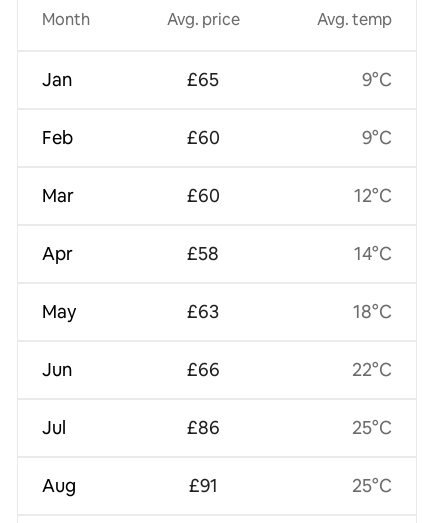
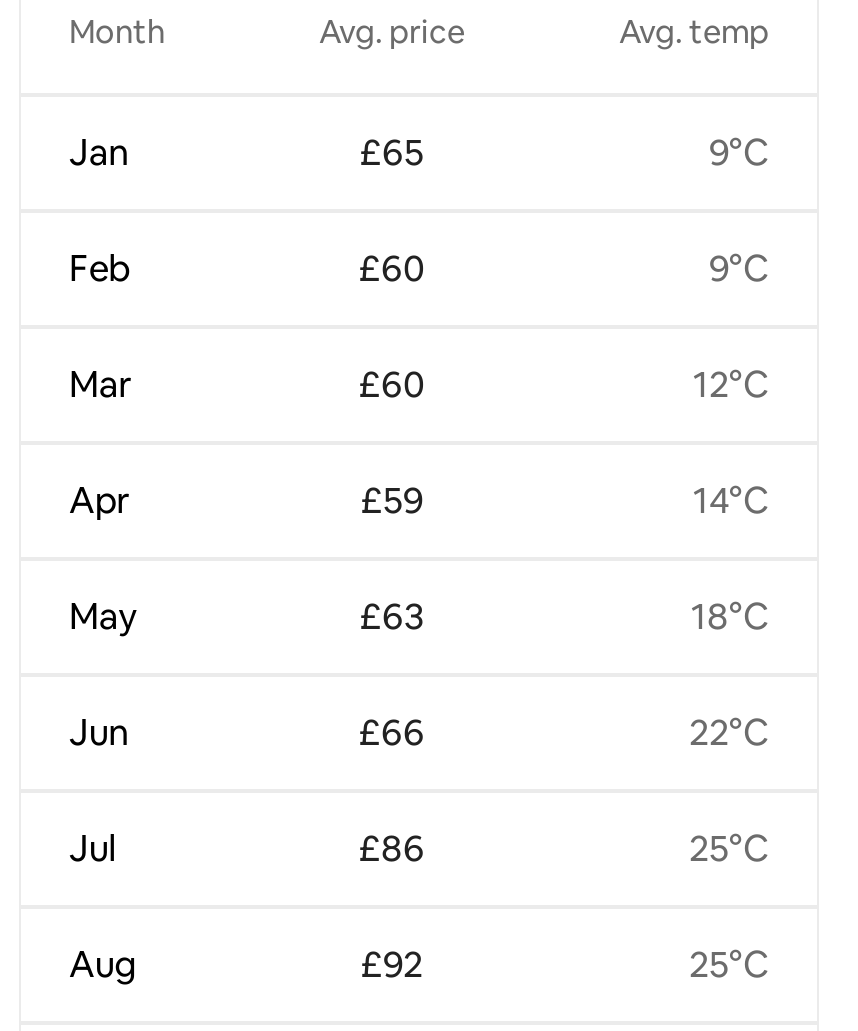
- £58
+ £59

- £91
+ £92
